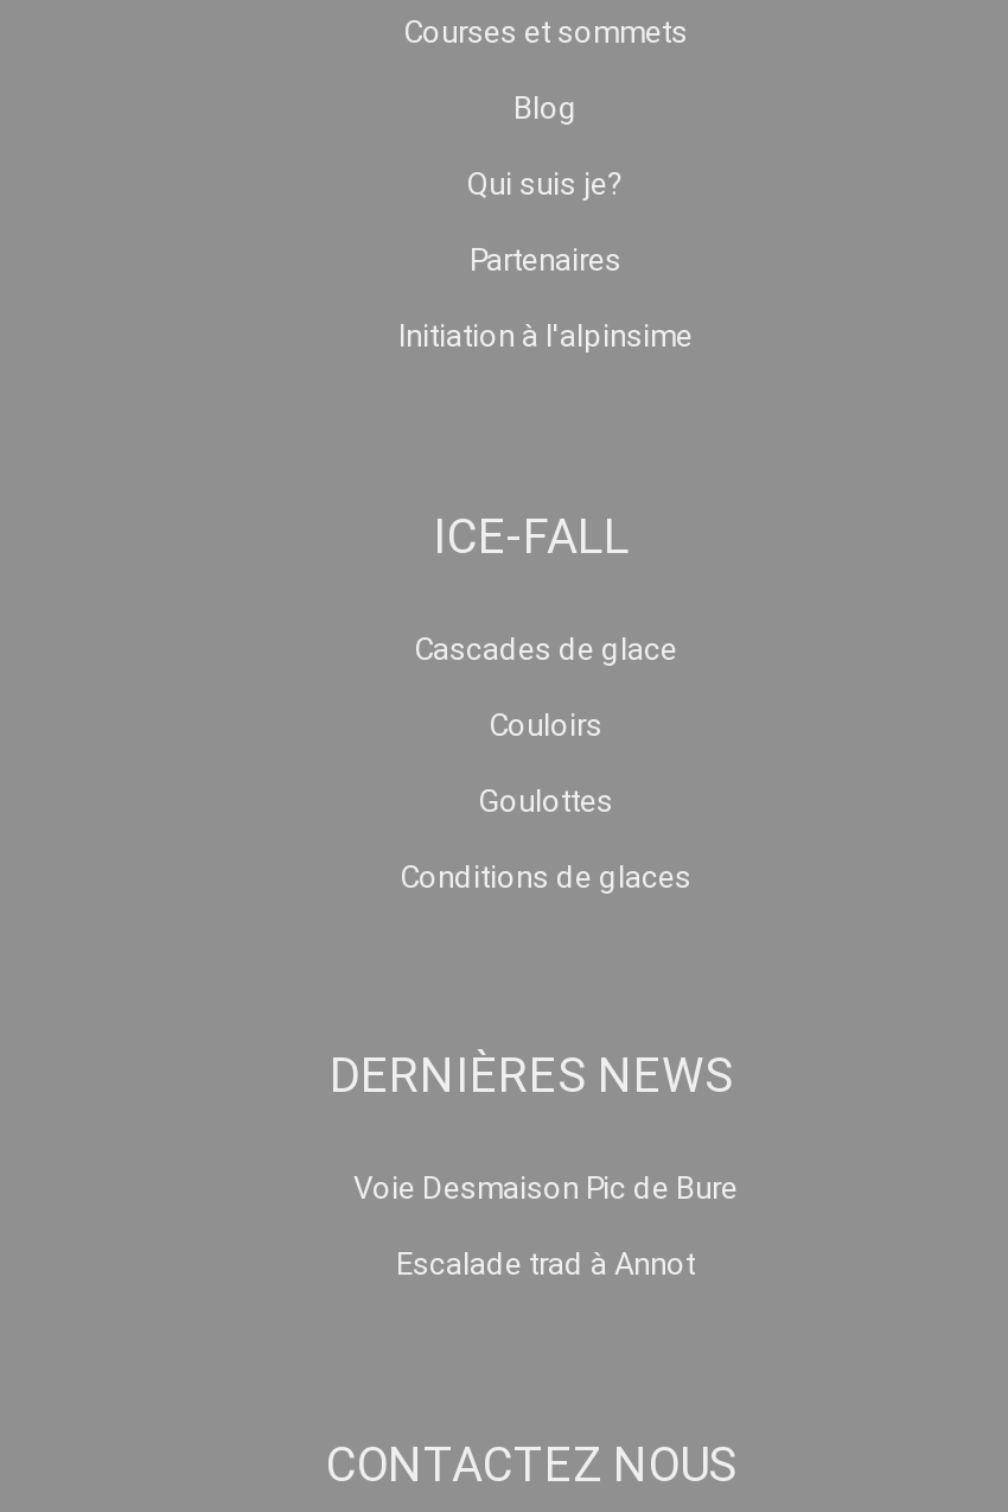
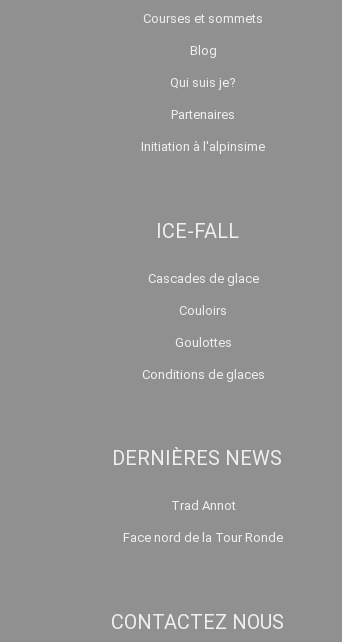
- Voie Desmaison Pic de Bure
+ Trad Annot

- Escalade trad à Annot
+ Face nord de la Tour Ronde
